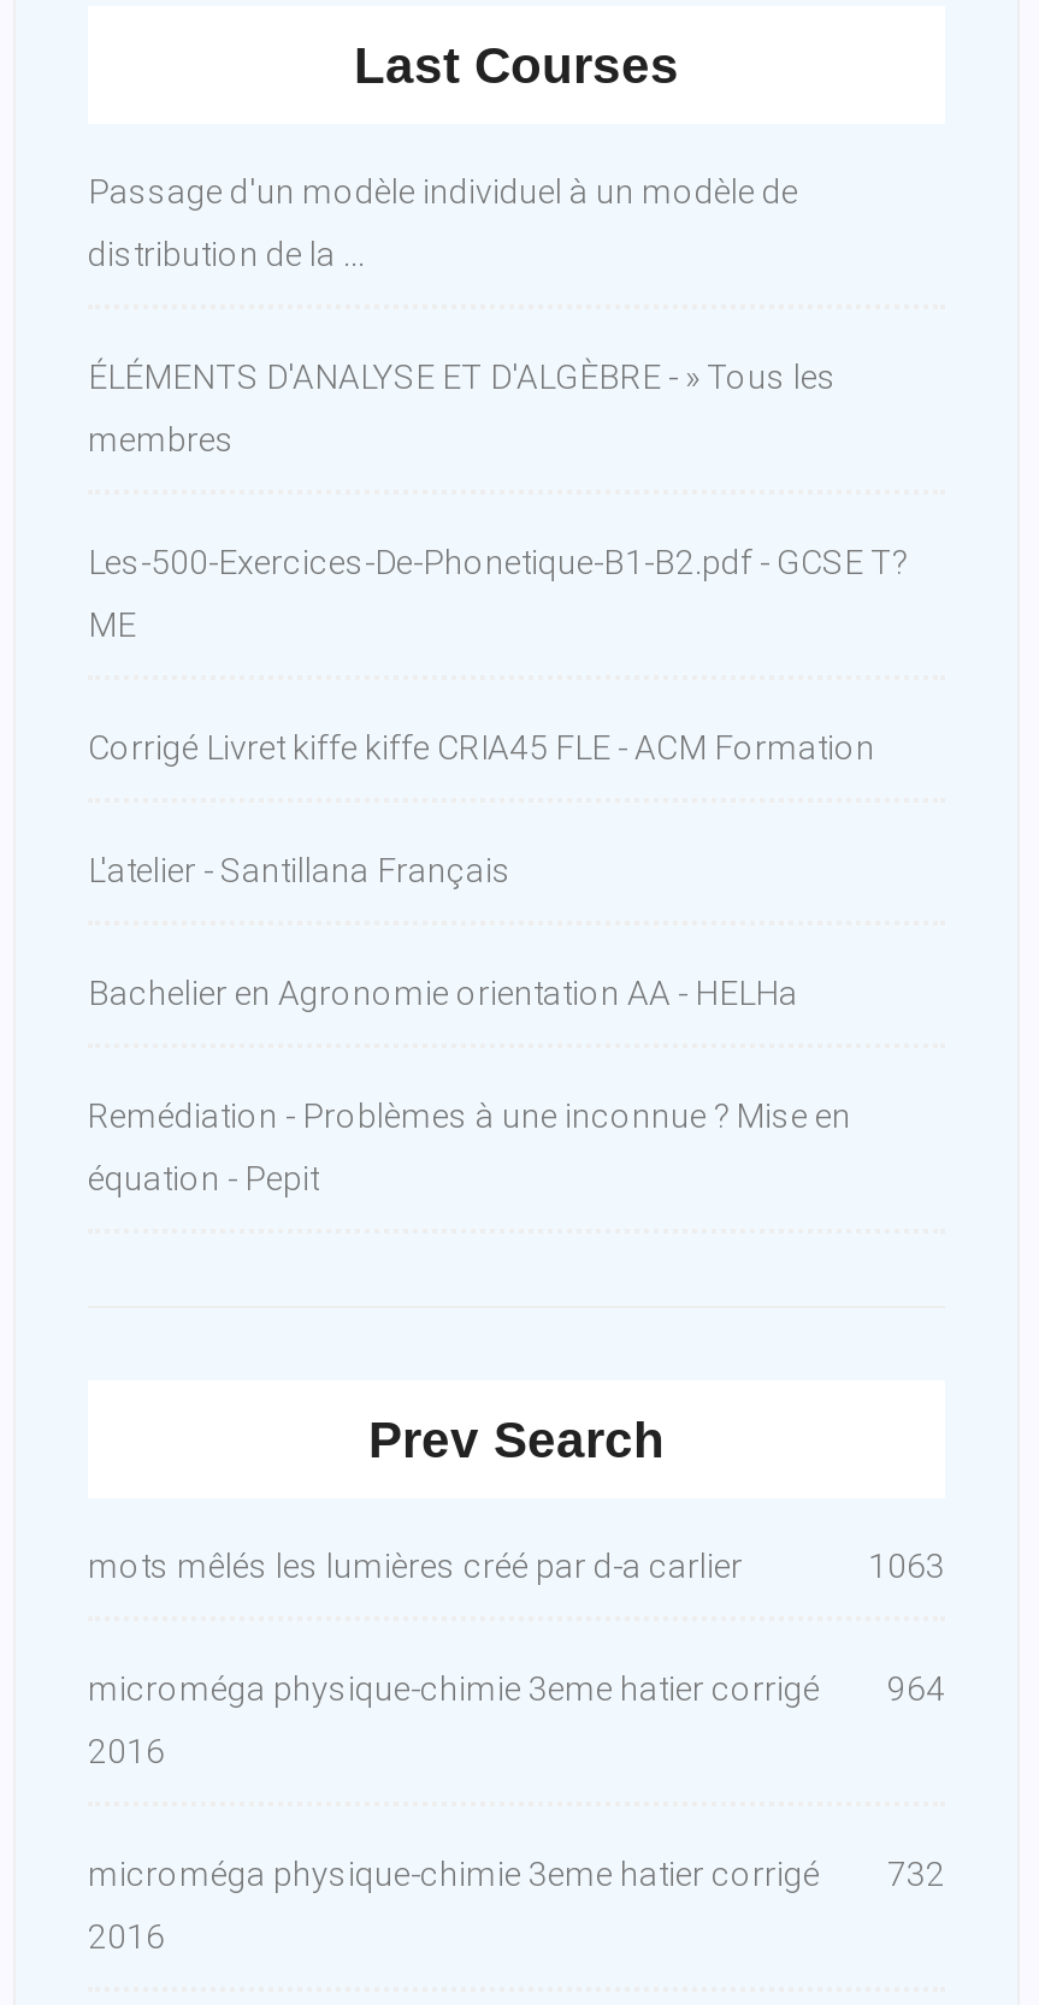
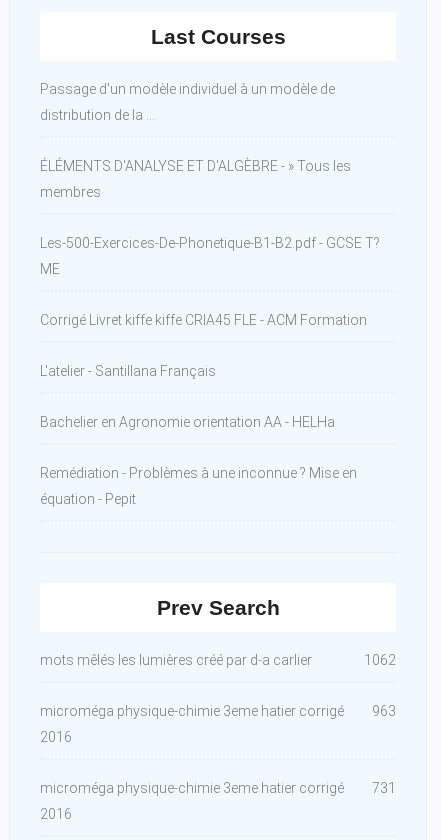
- 1063
+ 1062

- microméga physique-chimie 3eme hatier corrigé 964
+ microméga physique-chimie 3eme hatier corrigé 963

- microméga physique-chimie 3eme hatier corrigé 732
+ microméga physique-chimie 3eme hatier corrigé 731
